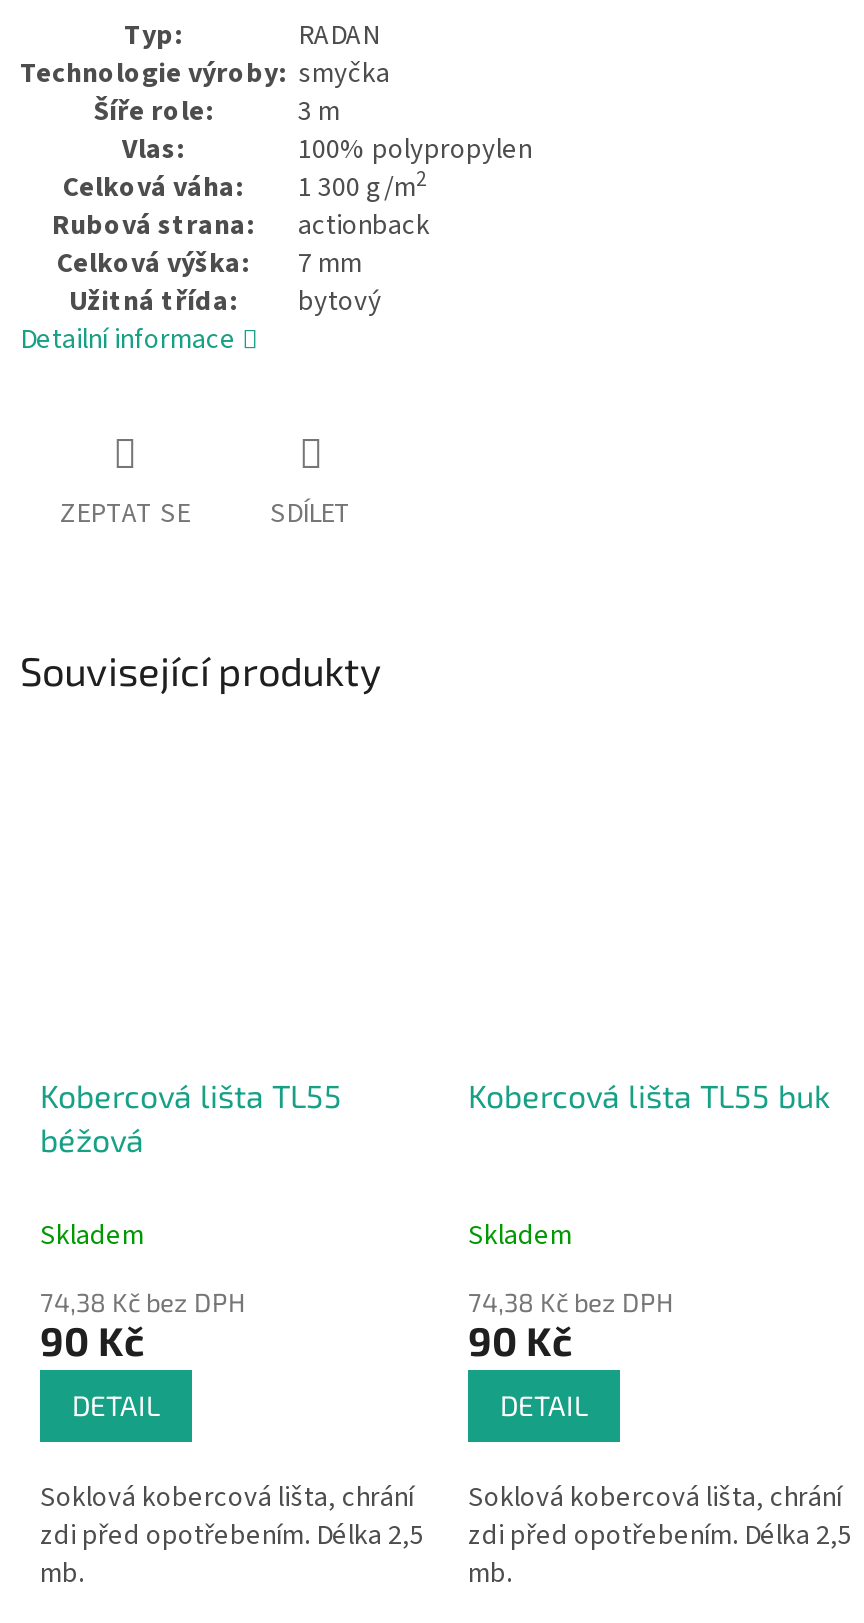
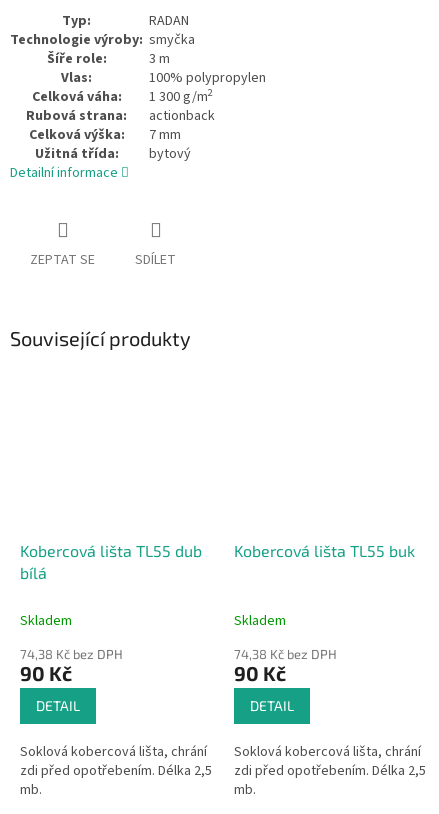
- Kobercová lišta TL55
- béžová
+ Kobercová lišta TL55 dub
+ bílá
